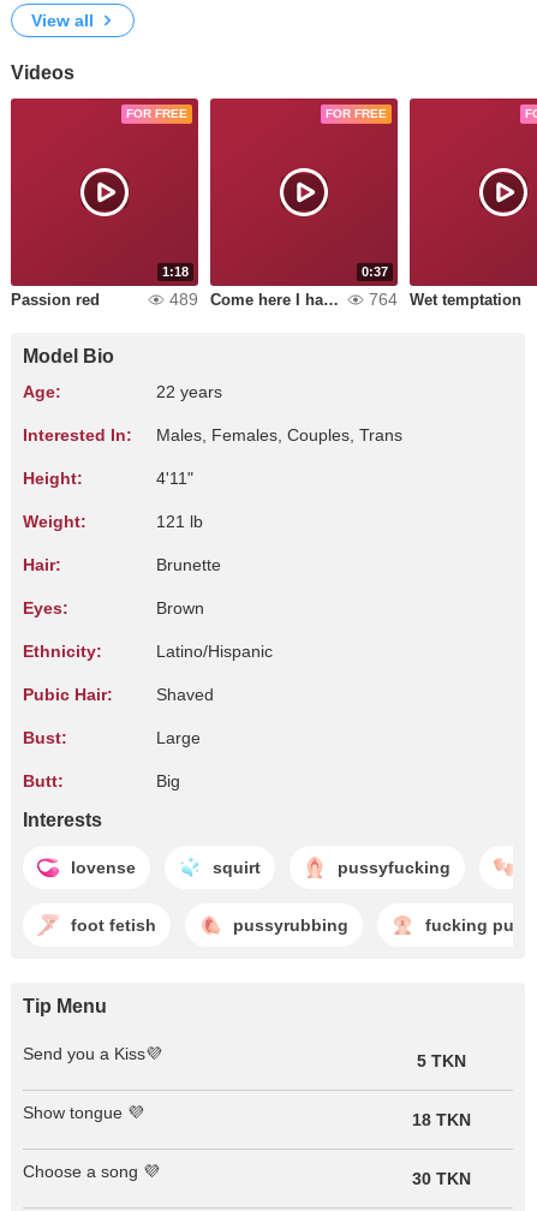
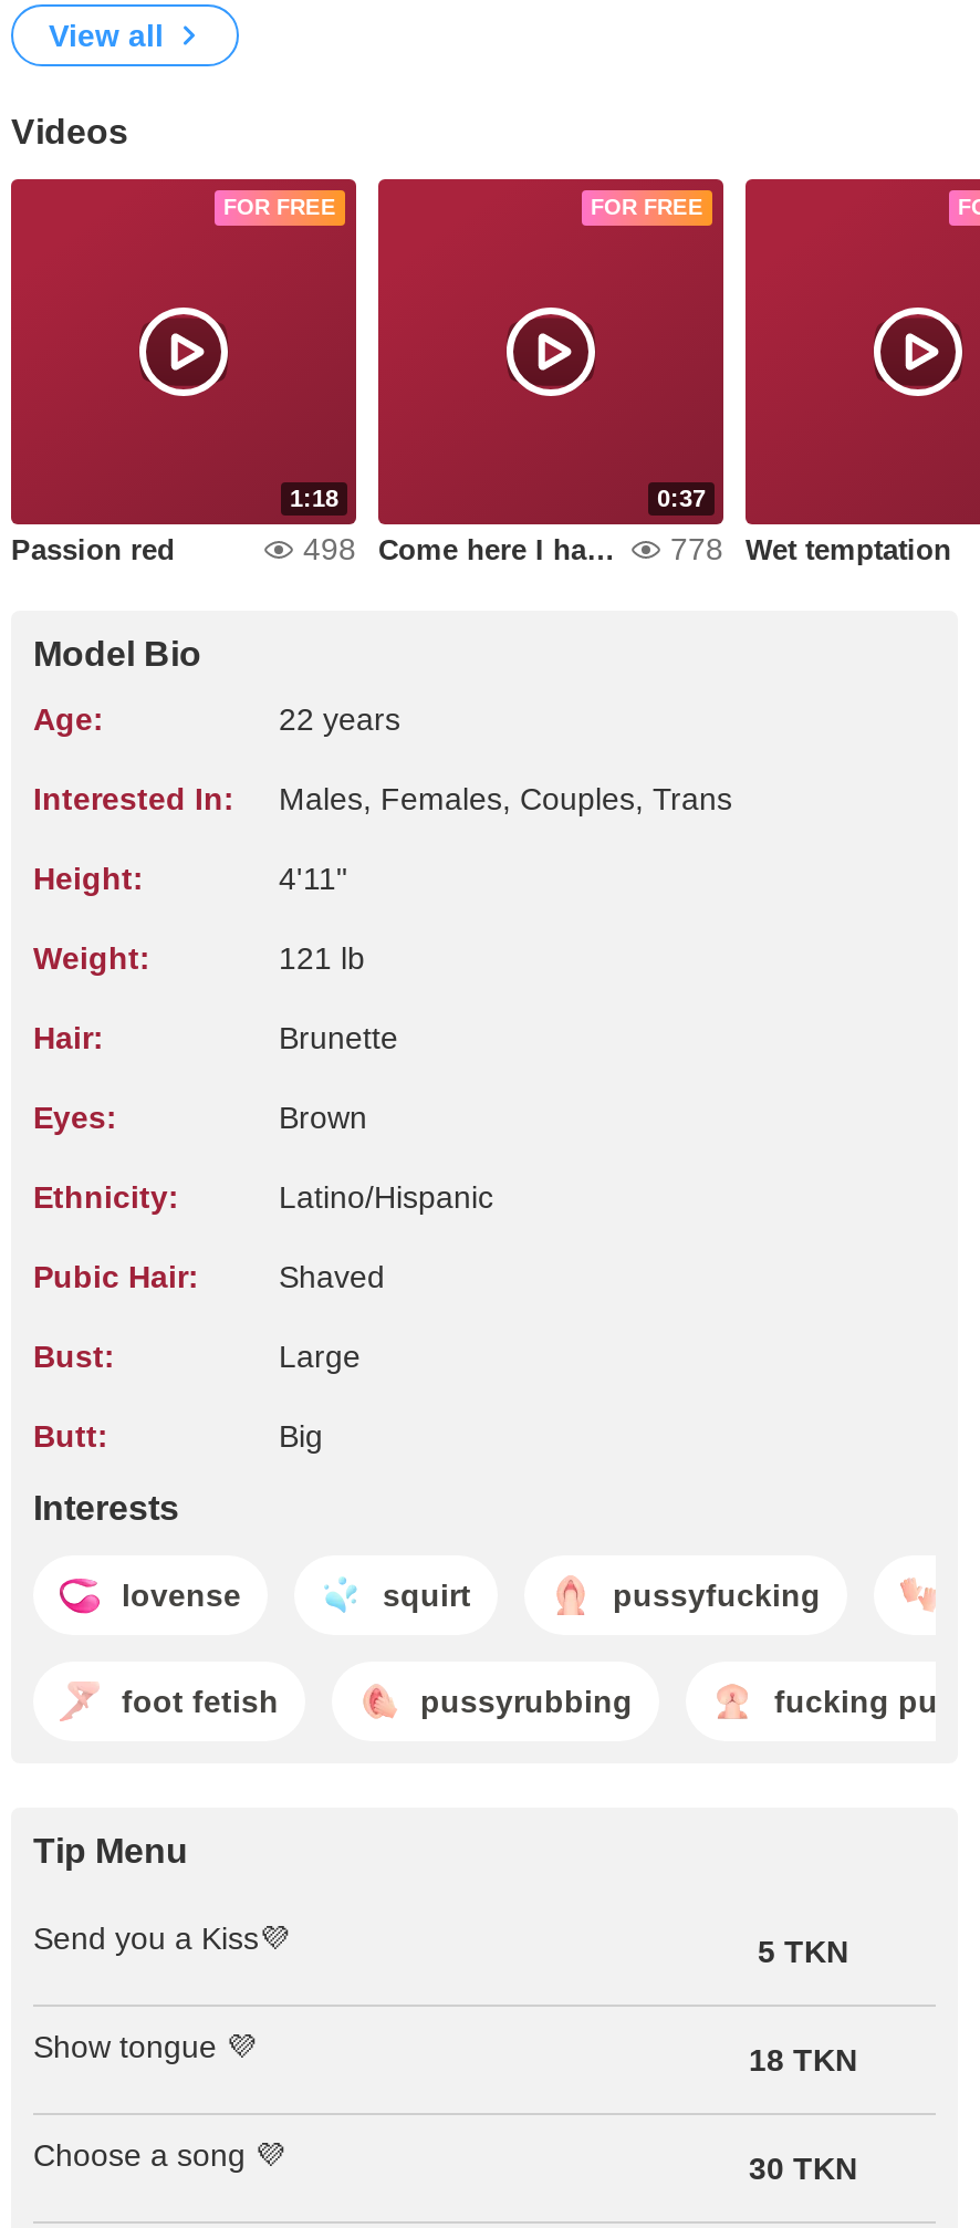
- 489
+ 498

- 764
+ 778
